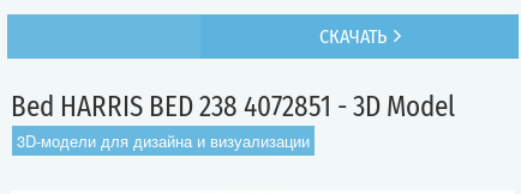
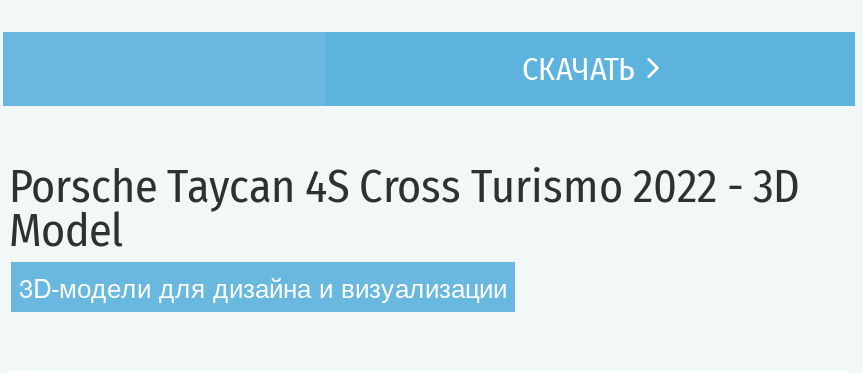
- Bed HARRIS BED 238 4072851 - 3D Model
+ Porsche Taycan 4S Cross Turismo 2022 - 3D
+ Model
